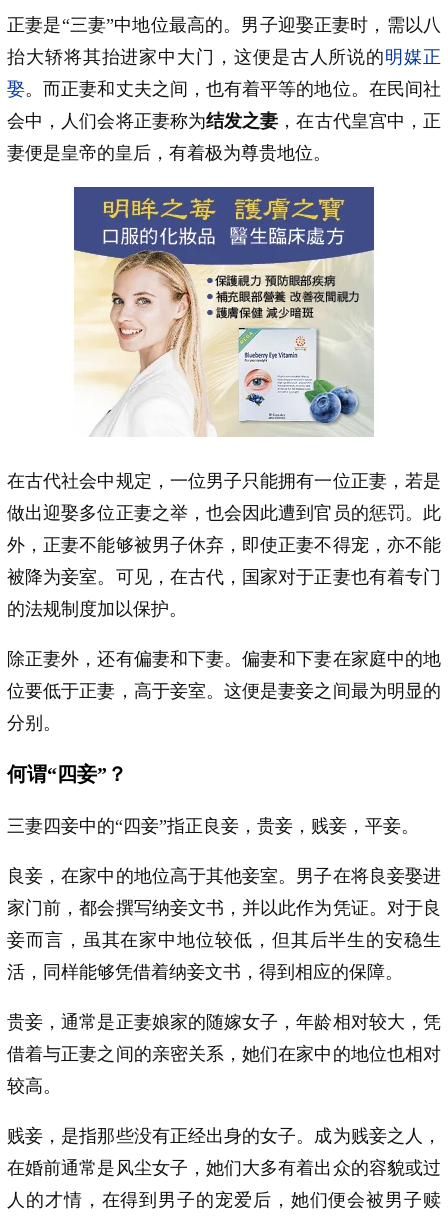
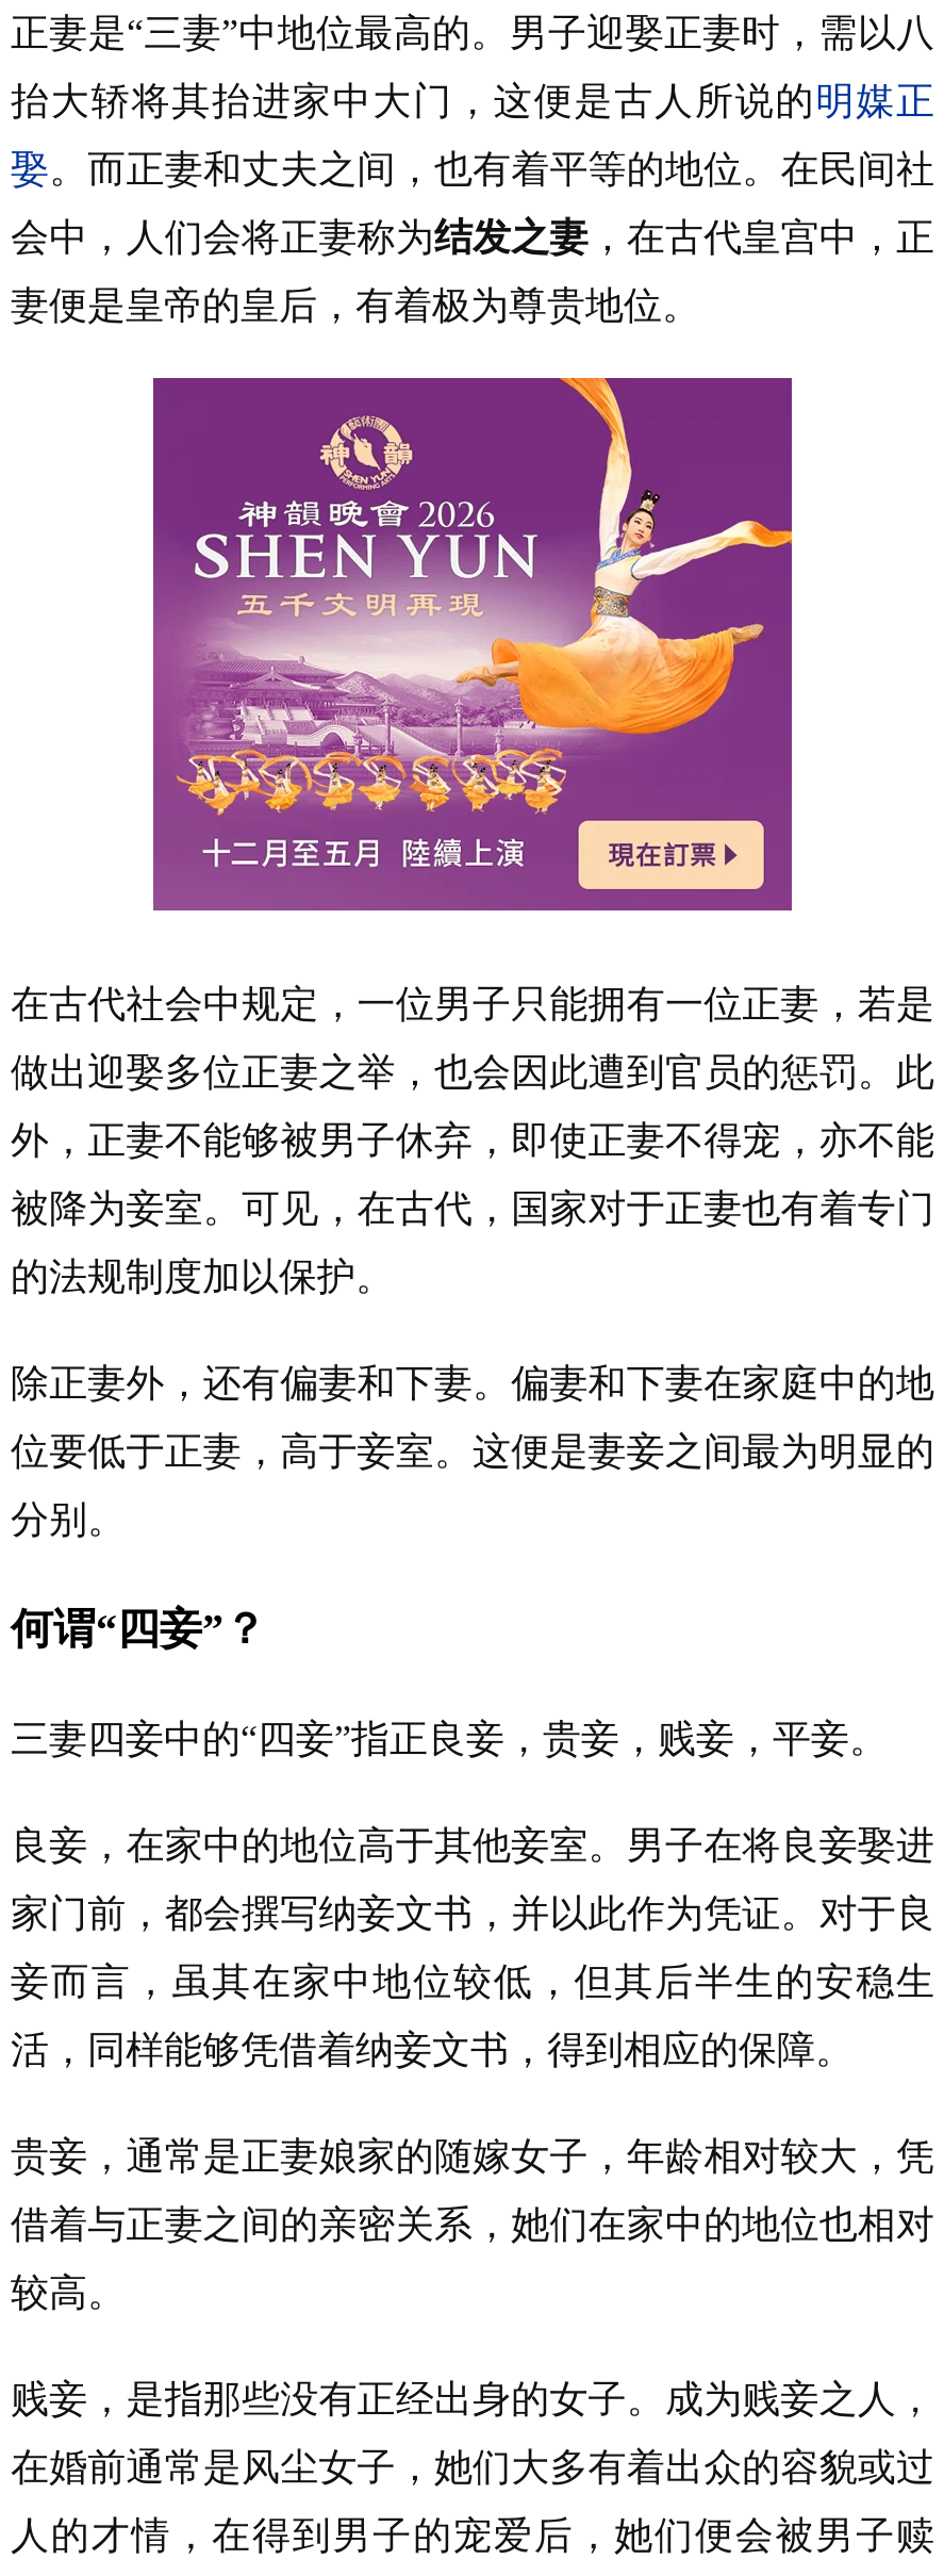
- [image]
+ [image]
